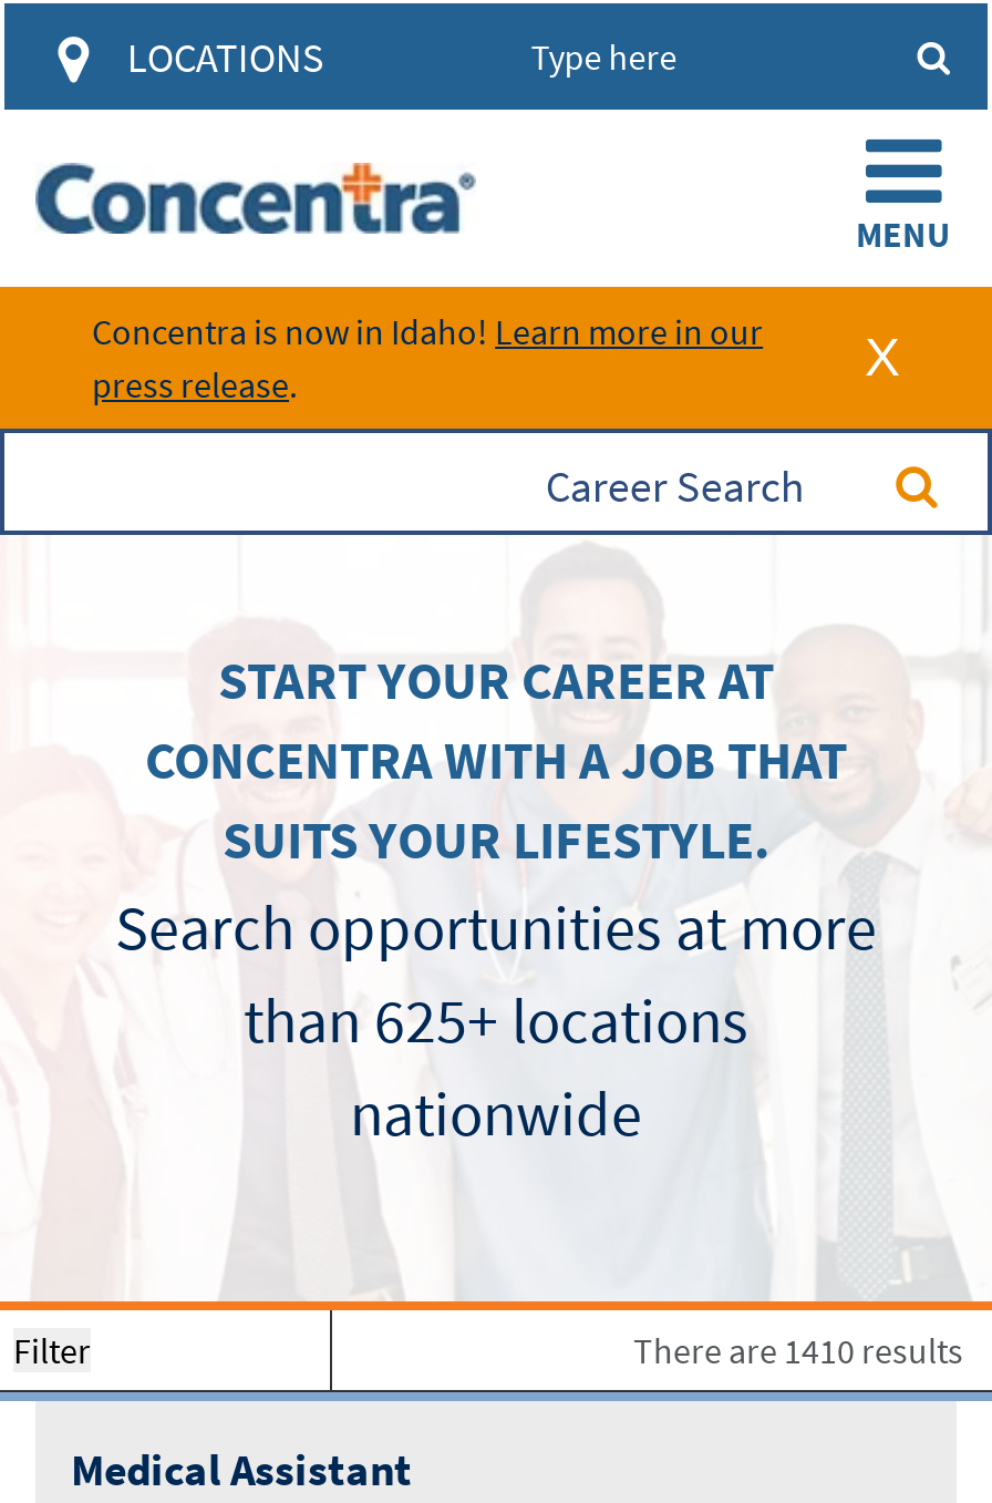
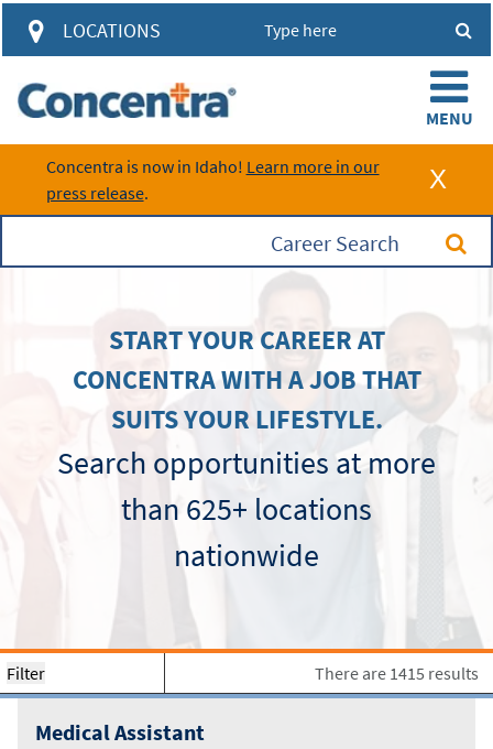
- There are 1410 results
+ There are 1415 results
